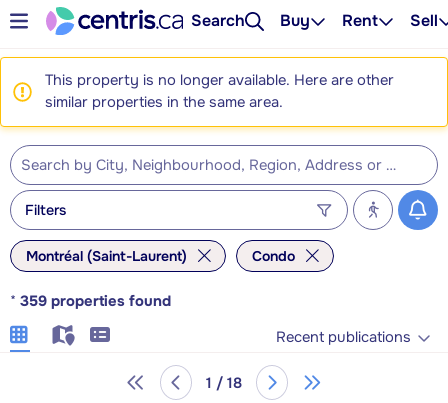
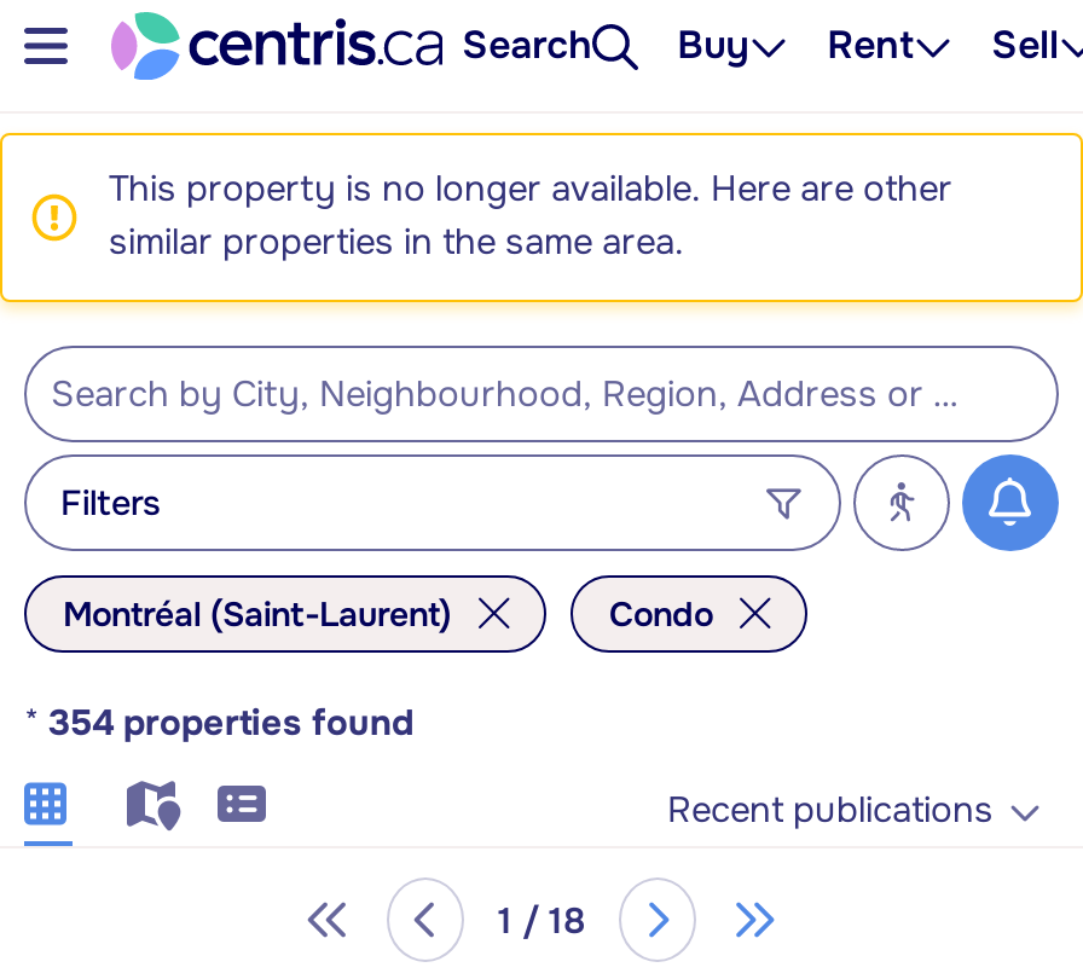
- * 359 properties found
+ * 354 properties found
